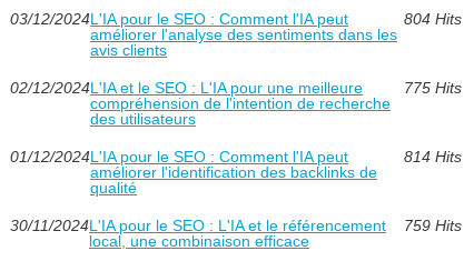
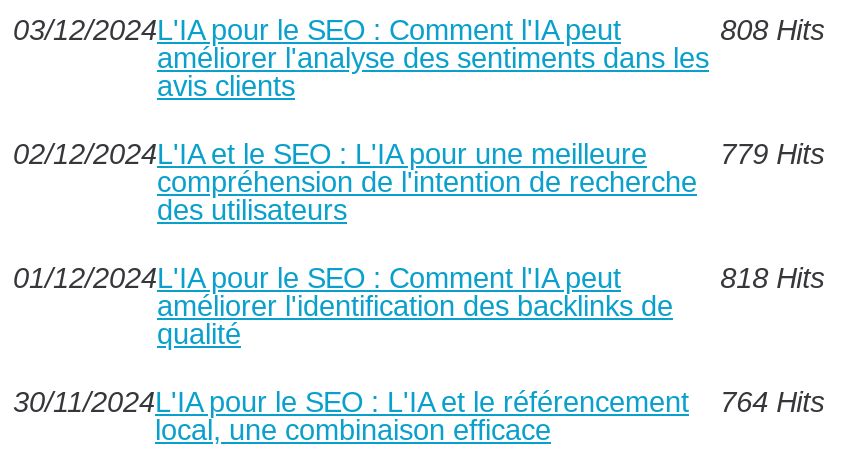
- 804 Hits
+ 808 Hits

- 775 Hits
+ 779 Hits

- 814 Hits
+ 818 Hits

- 30/11/2024L'IA pour le SEO : L'IA et le référencement 759 Hits
+ 30/11/2024L'IA pour le SEO : L'IA et le référencement 764 Hits
